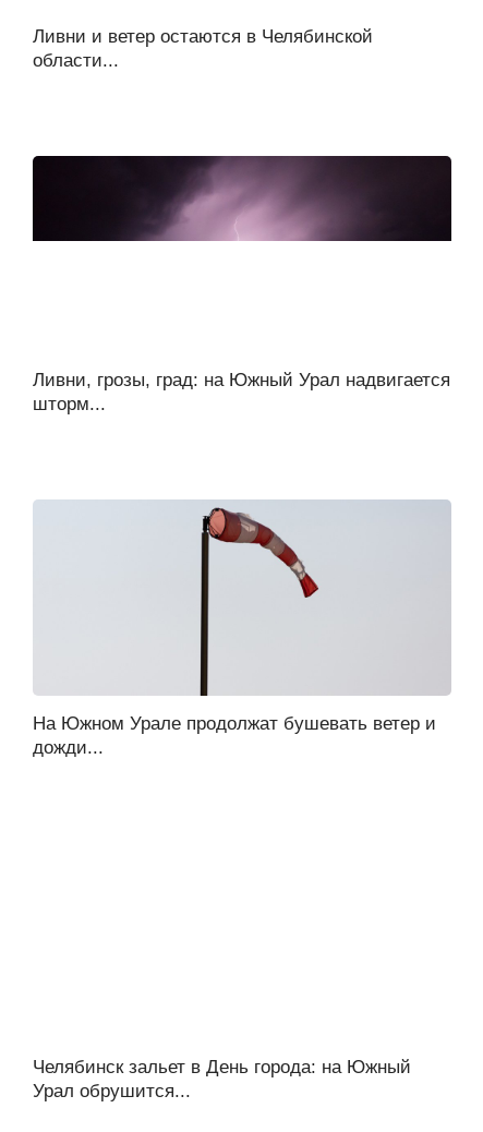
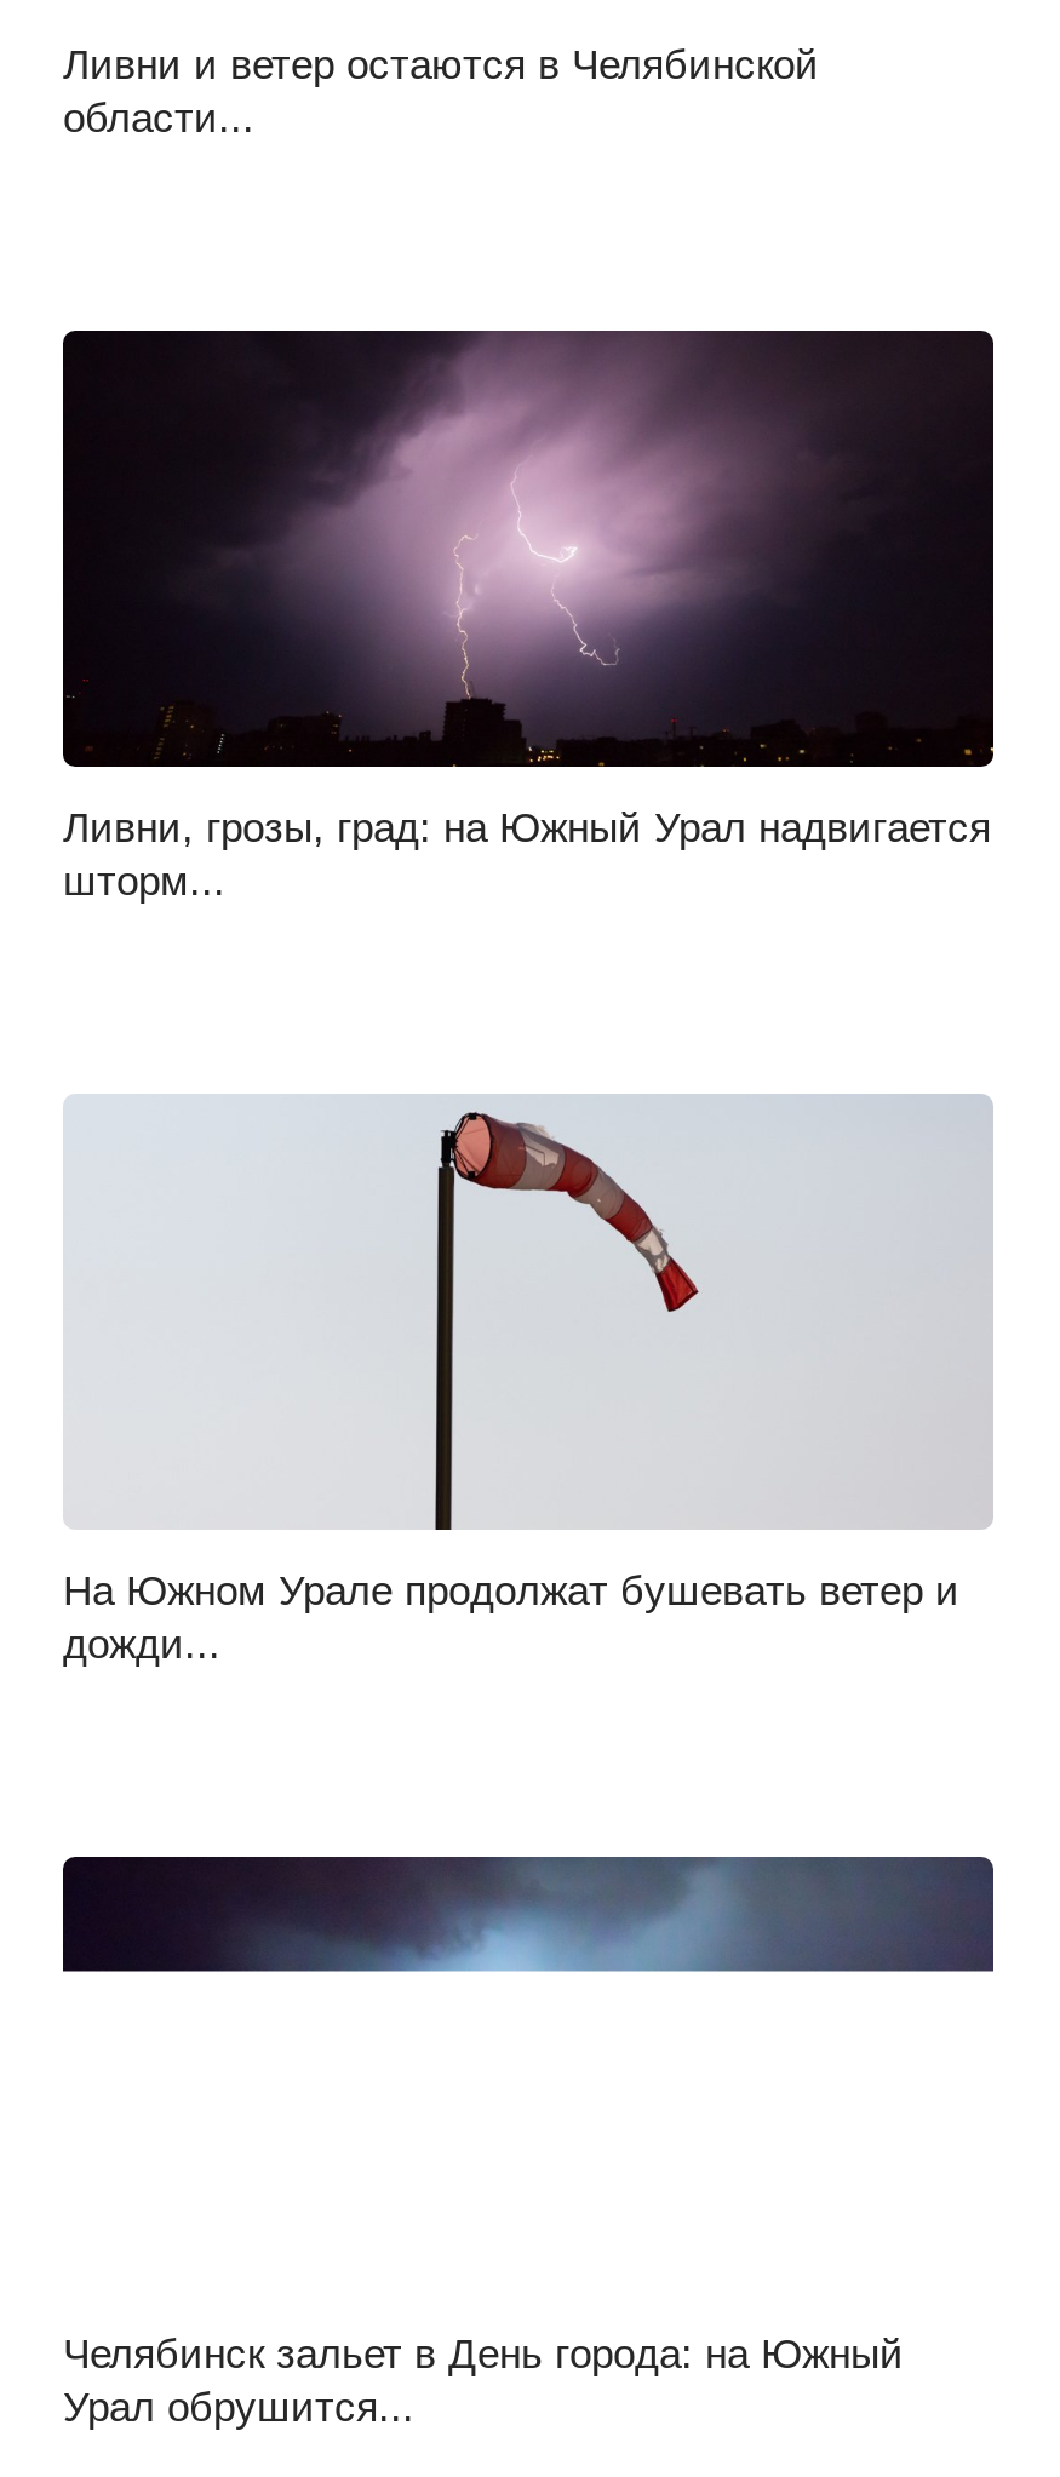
+ [image]

+ [image]
